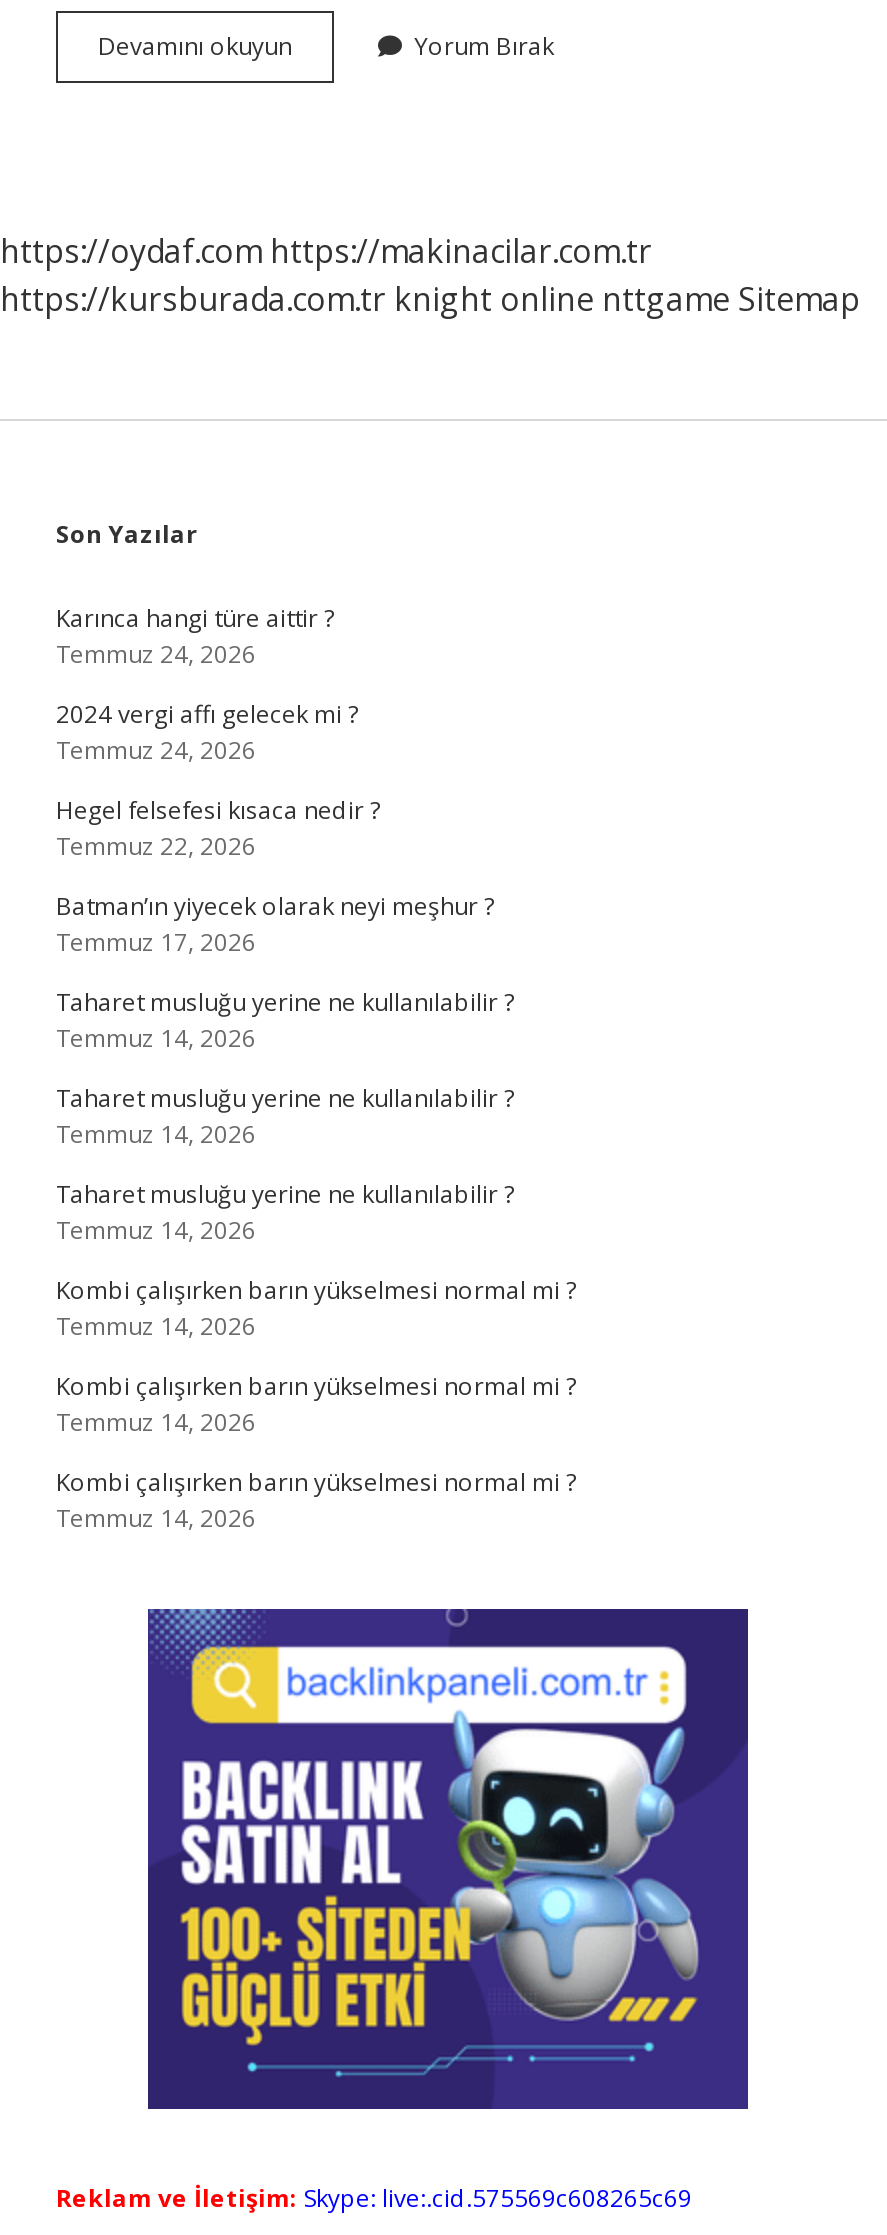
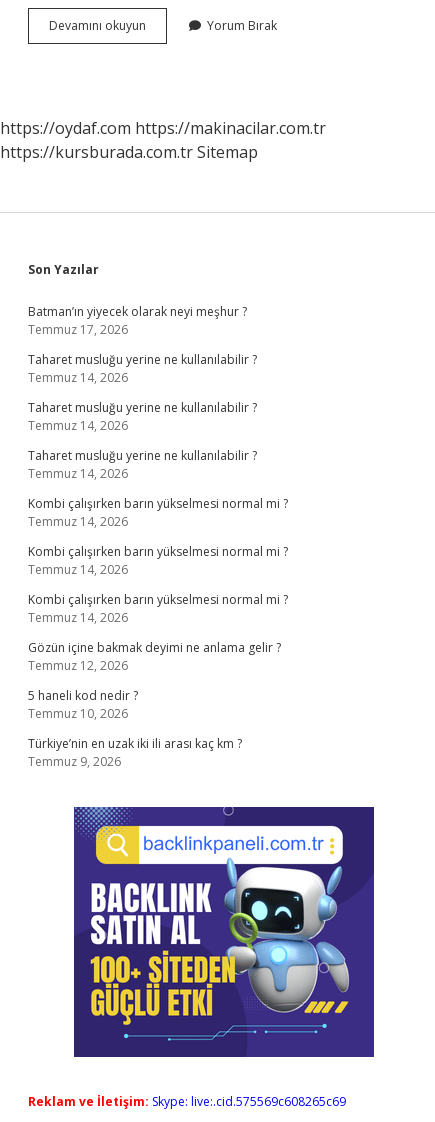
- https://kursburada.com.tr knight online nttgame Sitemap
+ https://kursburada.com.tr Sitemap

- Karınca hangi türe aittir ?
- Temmuz 24, 2026
- 2024 vergi affı gelecek mi ?
- Temmuz 24, 2026
- Hegel felsefesi kısaca nedir ?
- Temmuz 22, 2026

moved up: Batman’ın yiyecek olarak neyi meşhur ? | Temmuz 17, 2026 | Taharet musluğu yerine ne kullanılabilir ? | ... | Kombi çalışırken barın yükselmesi normal mi ? | Temmuz 14, 2026

+ Gözün içine bakmak deyimi ne anlama gelir ?
+ Temmuz 12, 2026
+ 5 haneli kod nedir ?
+ Temmuz 10, 2026
+ Türkiye’nin en uzak iki ili arası kaç km ?
+ Temmuz 9, 2026
